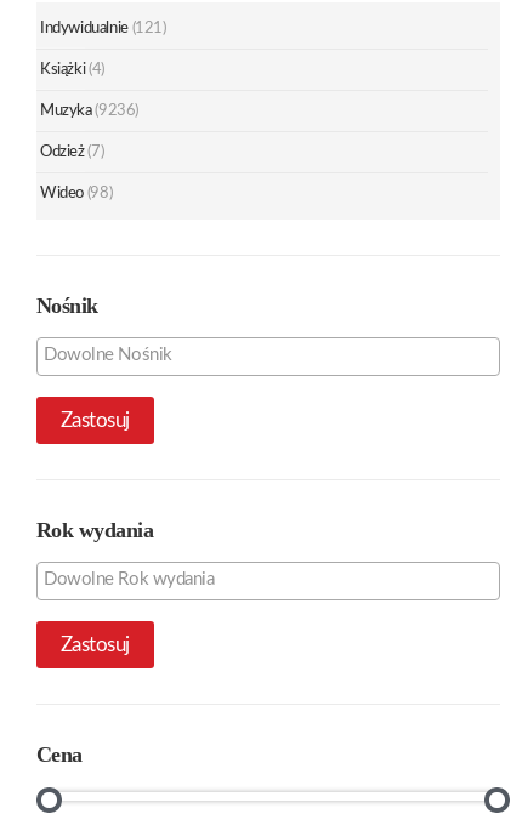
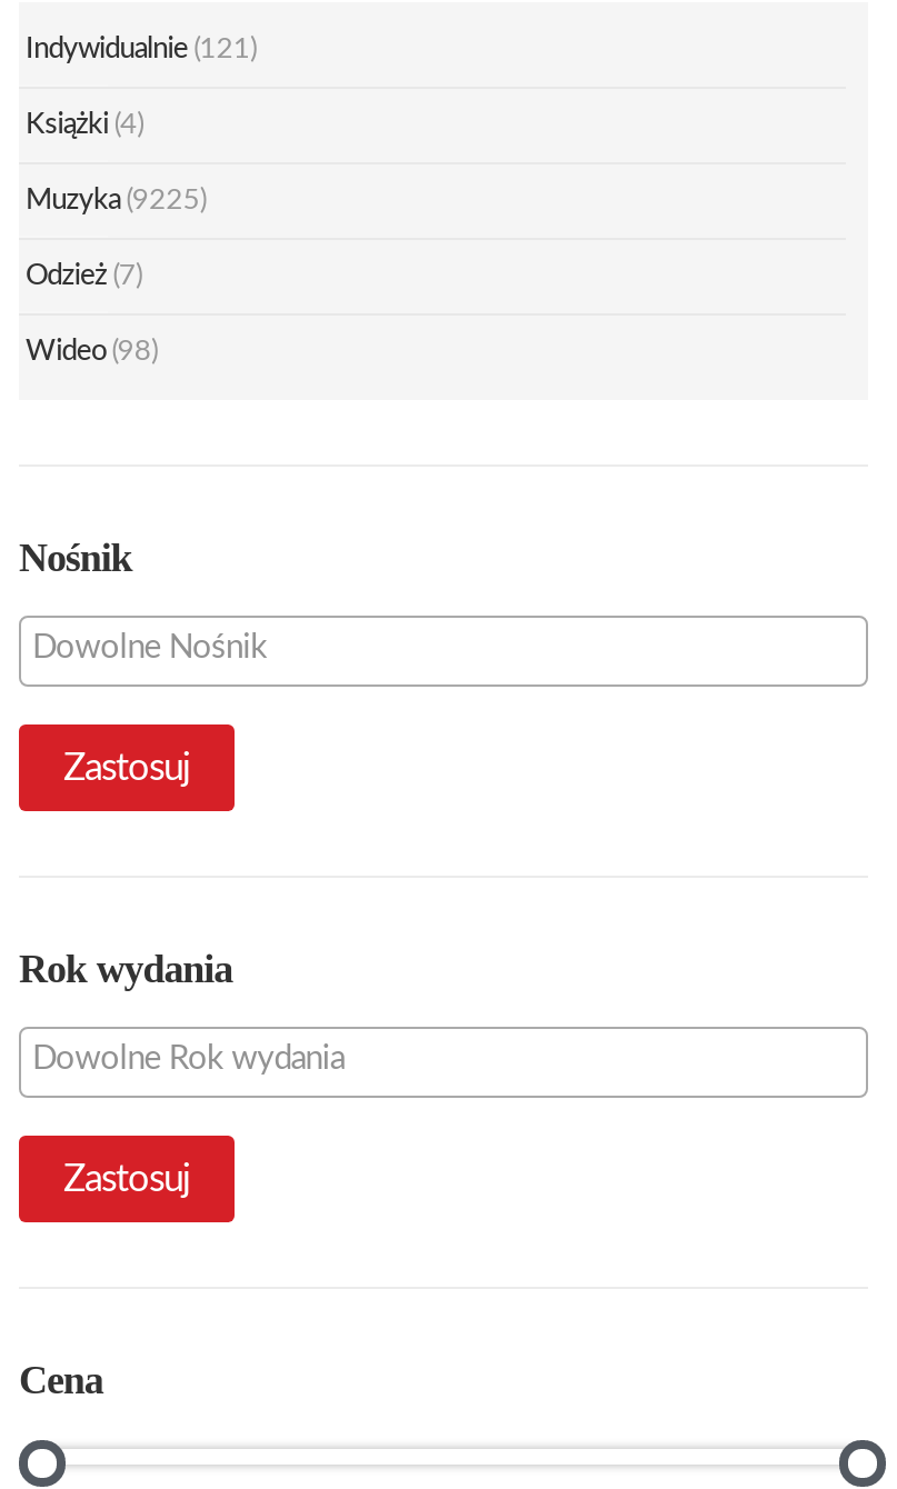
- Muzyka (9236)
+ Muzyka (9225)
